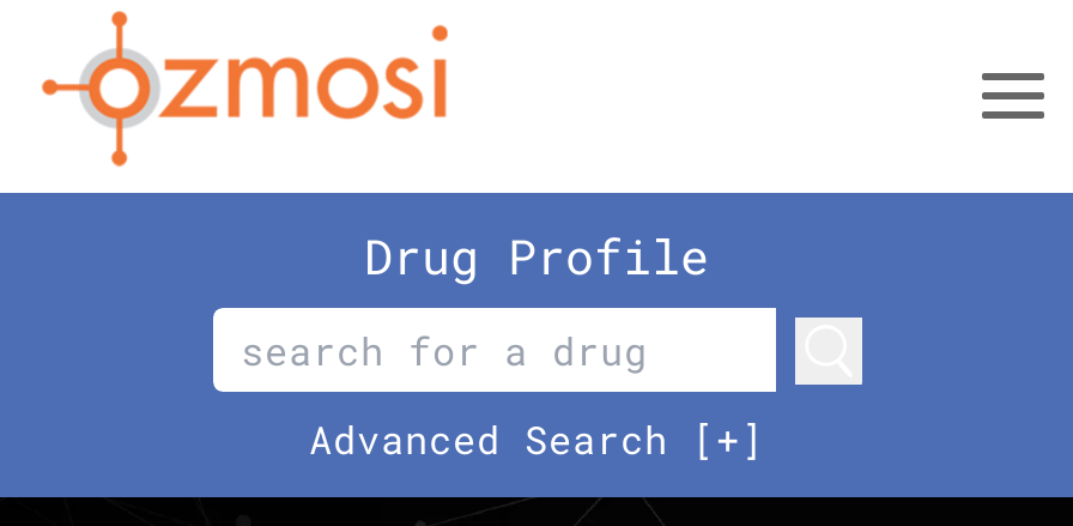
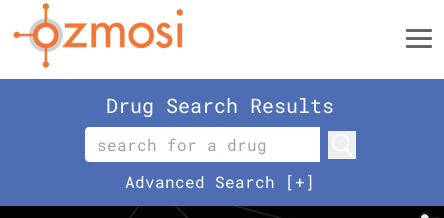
- Drug Profile
+ Drug Search Results
